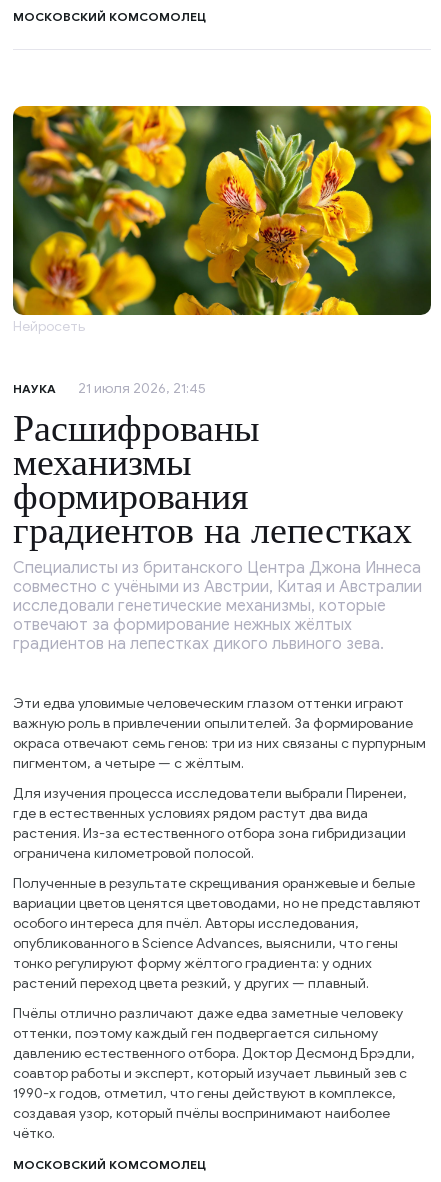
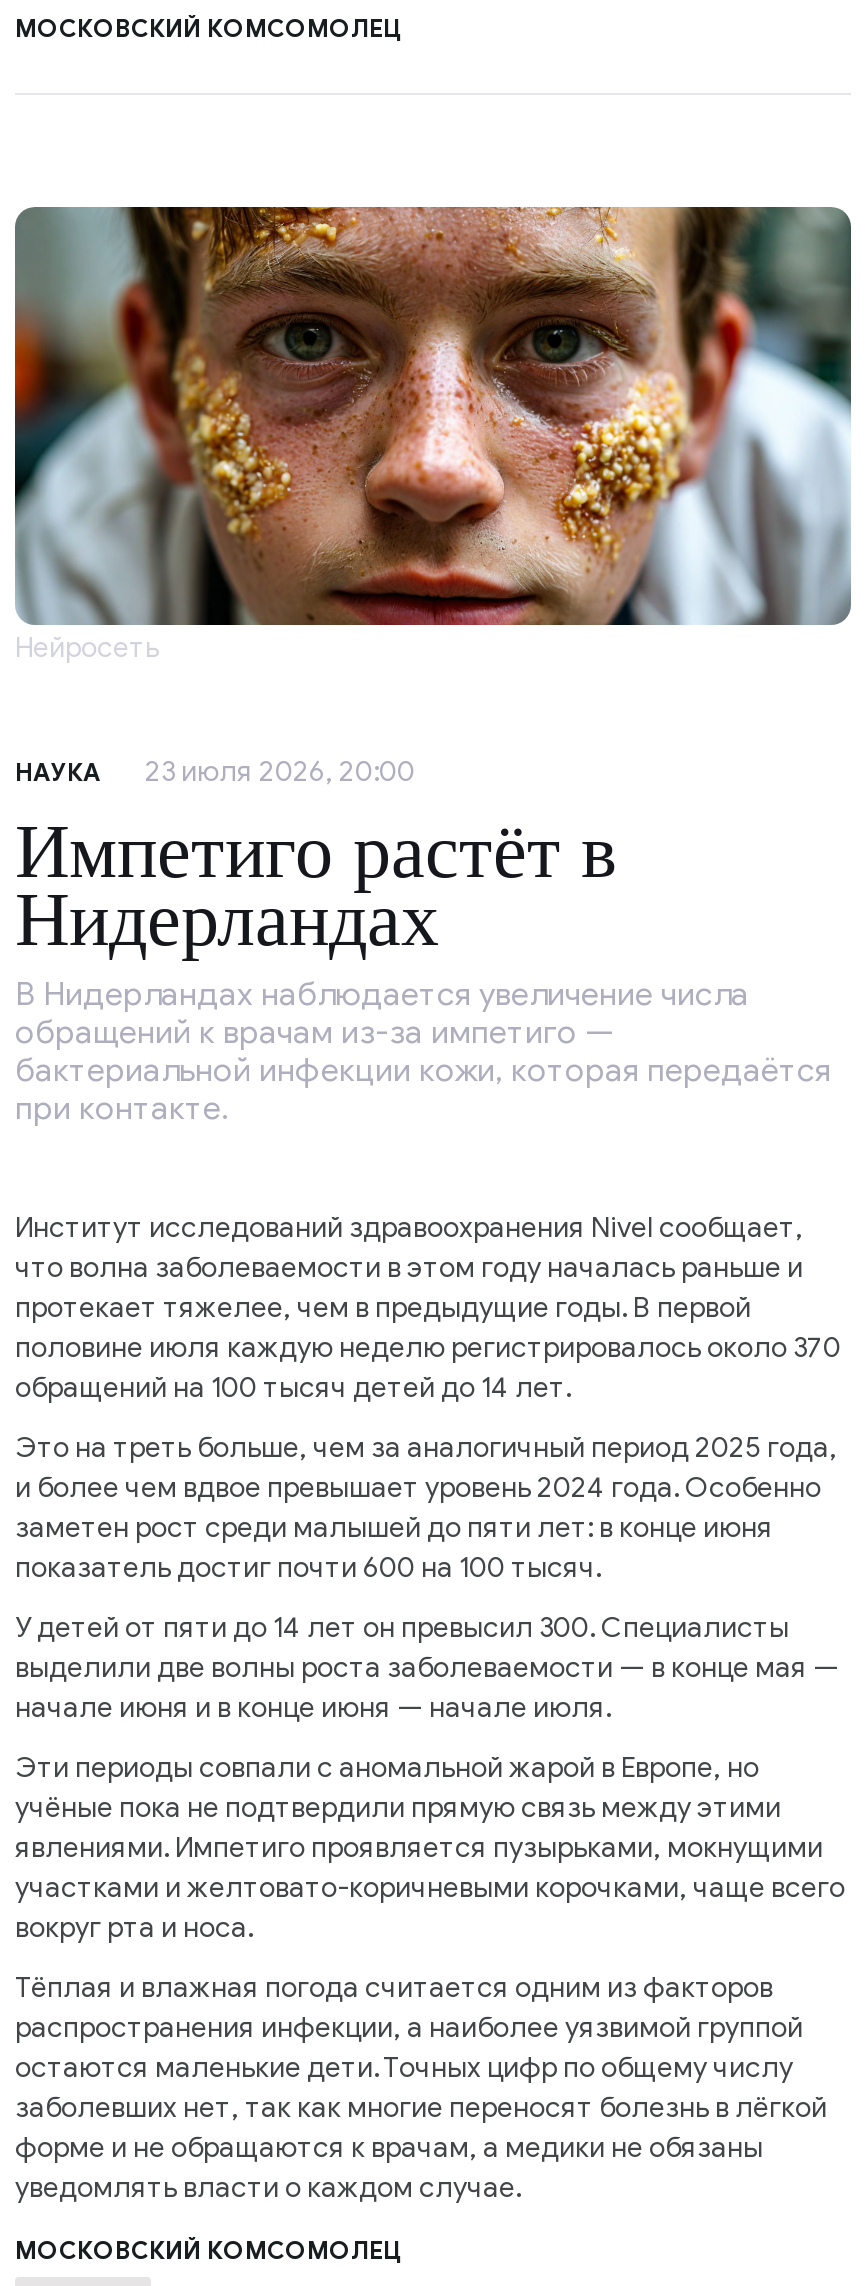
- [image]
+ [image]

- 21 июля 2026, 21:45
- Расшифрованы
- механизмы
- формирования
- градиентов на лепестках
- Специалисты из британского Центра Джона Иннеса
- совместно с учёными из Австрии, Китая и Австралии
- исследовали генетические механизмы, которые
- отвечают за формирование нежных жёлтых
- градиентов на лепестках дикого львиного зева.
- Эти едва уловимые человеческим глазом оттенки играют
- важную роль в привлечении опылителей. За формирование
- окраса отвечают семь генов: три из них связаны с пурпурным
- пигментом, а четыре — с жёлтым.
- Для изучения процесса исследователи выбрали Пиренеи,
- где в естественных условиях рядом растут два вида
- растения. Из-за естественного отбора зона гибридизации
- ограничена километровой полосой.
- Полученные в результате скрещивания оранжевые и белые
- вариации цветов ценятся цветоводами, но не представляют
- особого интереса для пчёл. Авторы исследования,
- опубликованного в Science Advances, выяснили, что гены
- тонко регулируют форму жёлтого градиента: у одних
- растений переход цвета резкий, у других — плавный.
- Пчёлы отлично различают даже едва заметные человеку
- оттенки, поэтому каждый ген подвергается сильному
- давлению естественного отбора. Доктор Десмонд Брэдли,
- соавтор работы и эксперт, который изучает львиный зев с
- 1990-х годов, отметил, что гены действуют в комплексе,
- создавая узор, который пчёлы воспринимают наиболее
- чётко.
+ 23 июля 2026, 20:00
+ Импетиго растёт в
+ Нидерландах
+ В Нидерландах наблюдается увеличение числа
+ обращений к врачам из-за импетиго —
+ бактериальной инфекции кожи, которая передаётся
+ при контакте.
+ Институт исследований здравоохранения Nivel сообщает,
+ что волна заболеваемости в этом году началась раньше и
+ протекает тяжелее, чем в предыдущие годы. В первой
+ половине июля каждую неделю регистрировалось около 370
+ обращений на 100 тысяч детей до 14 лет.
+ Это на треть больше, чем за аналогичный период 2025 года,
+ и более чем вдвое превышает уровень 2024 года. Особенно
+ заметен рост среди малышей до пяти лет: в конце июня
+ показатель достиг почти 600 на 100 тысяч.
+ У детей от пяти до 14 лет он превысил 300. Специалисты
+ выделили две волны роста заболеваемости — в конце мая —
+ начале июня и в конце июня — начале июля.
+ Эти периоды совпали с аномальной жарой в Европе, но
+ учёные пока не подтвердили прямую связь между этими
+ явлениями. Импетиго проявляется пузырьками, мокнущими
+ участками и желтовато-коричневыми корочками, чаще всего
+ вокруг рта и носа.
+ Тёплая и влажная погода считается одним из факторов
+ распространения инфекции, а наиболее уязвимой группой
+ остаются маленькие дети. Точных цифр по общему числу
+ заболевших нет, так как многие переносят болезнь в лёгкой
+ форме и не обращаются к врачам, а медики не обязаны
+ уведомлять власти о каждом случае.
